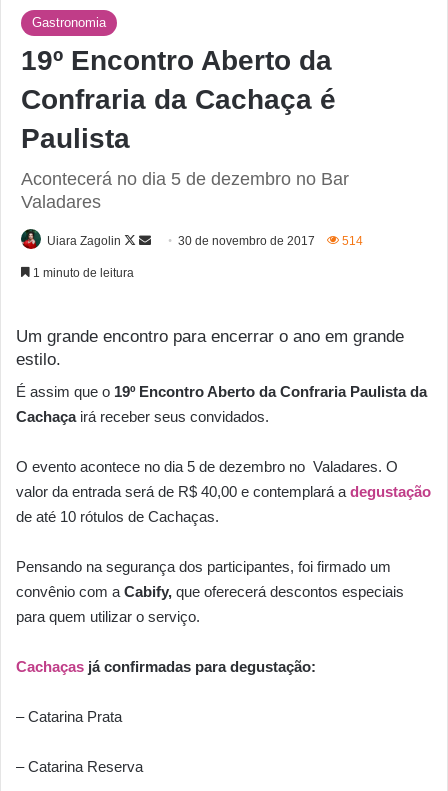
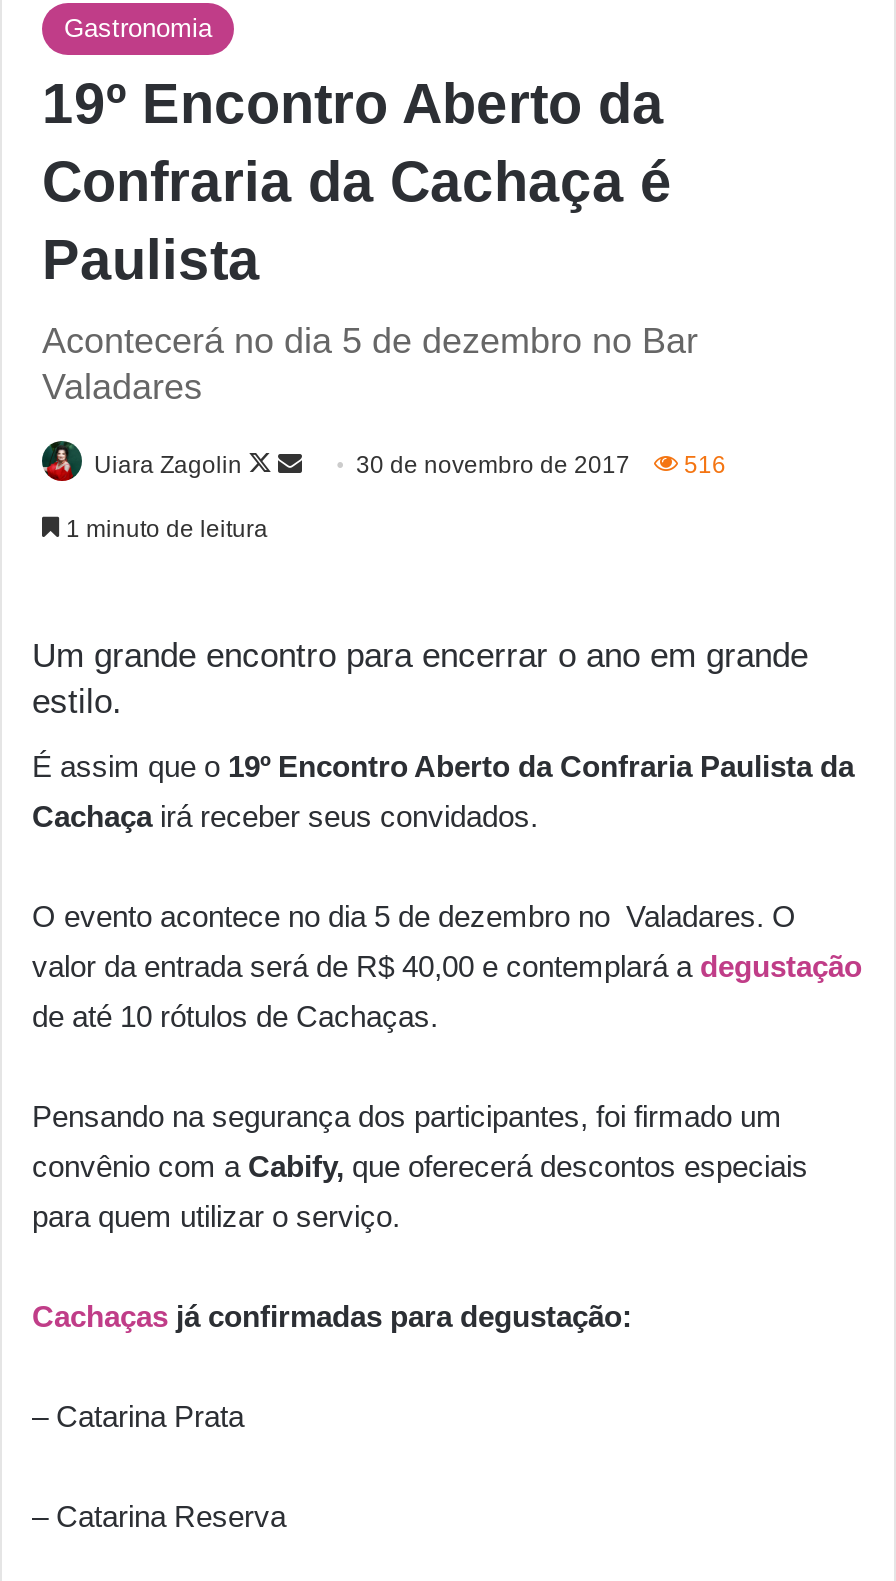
- 30 de novembro de 2017 514
+ 30 de novembro de 2017 516
